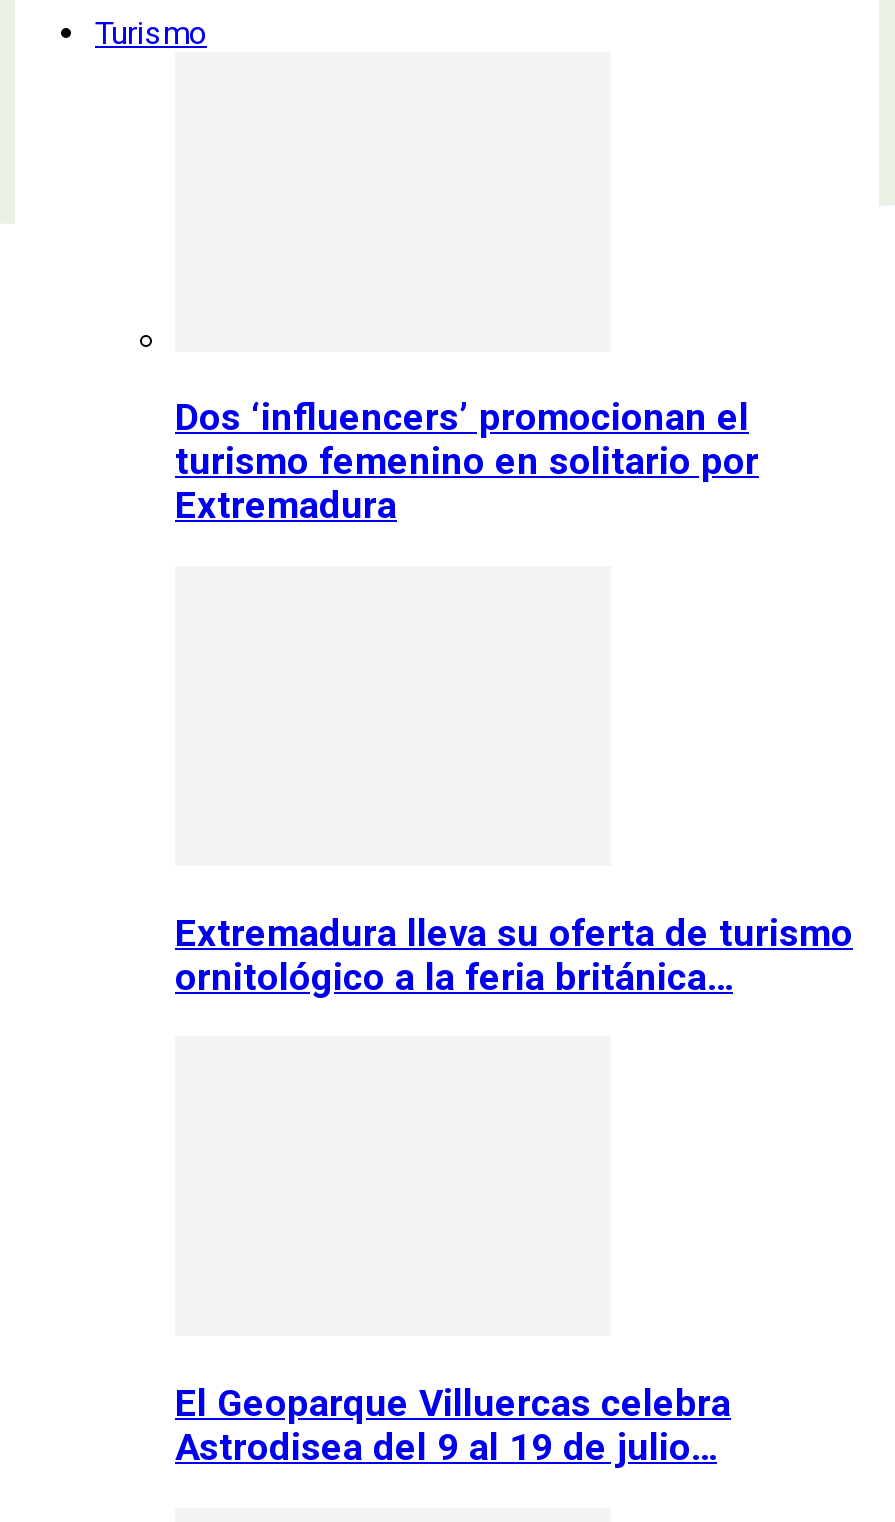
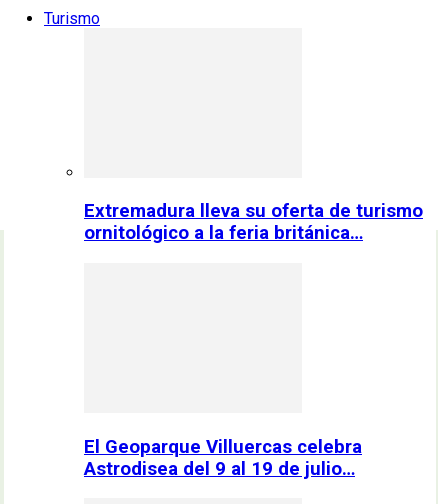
- Dos ‘influencers’ promocionan el
- turismo femenino en solitario por
- Extremadura
